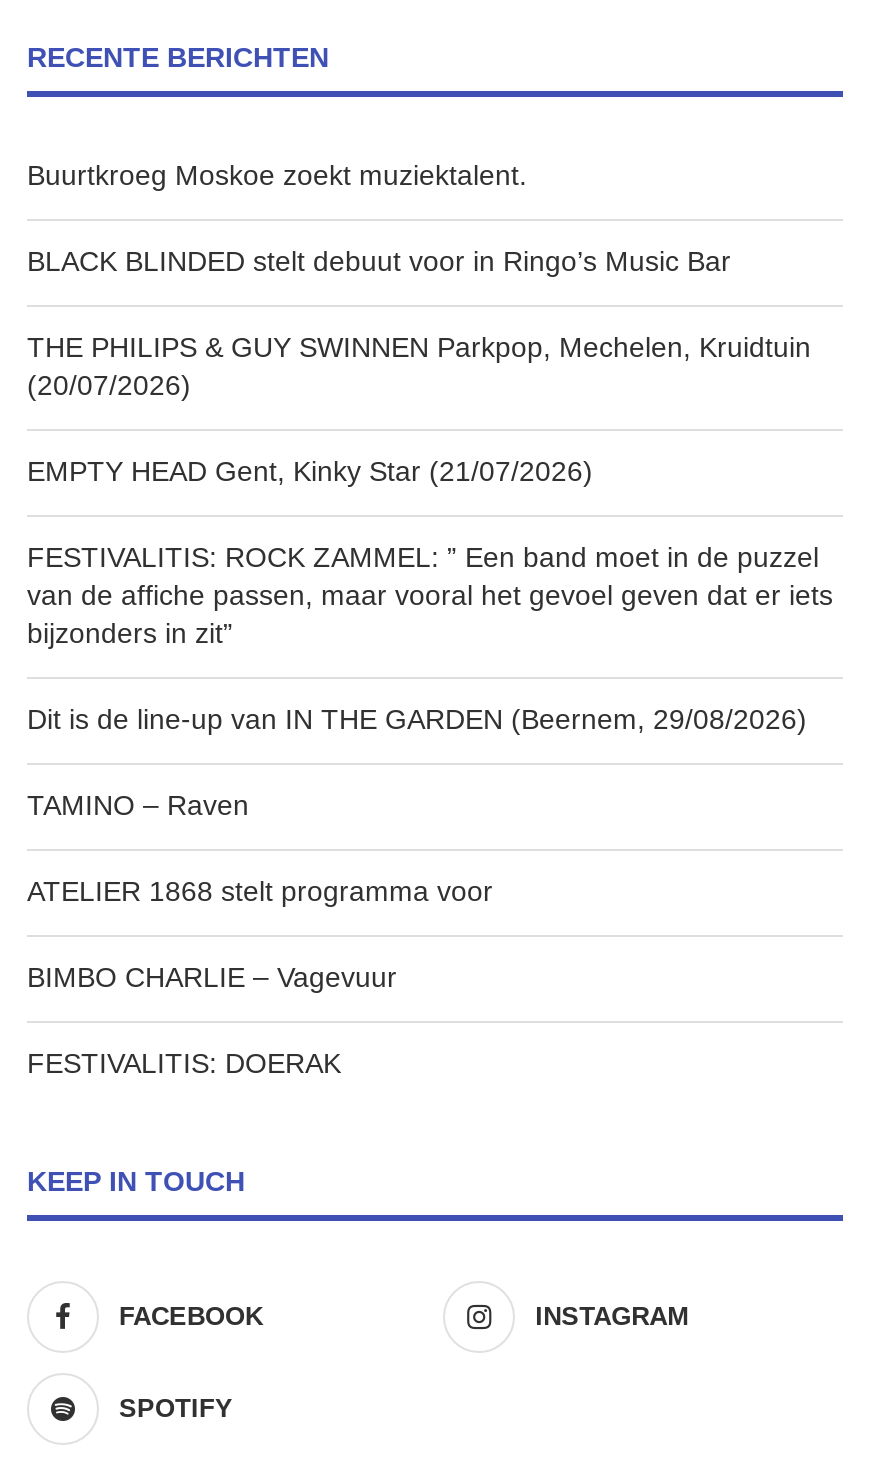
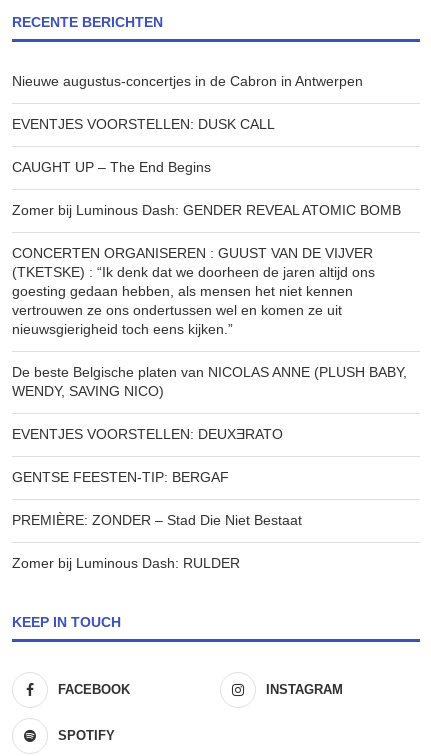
- Buurtkroeg Moskoe zoekt muziektalent.
+ Nieuwe augustus-concertjes in de Cabron in Antwerpen

- BLACK BLINDED stelt debuut voor in Ringo’s Music Bar
+ EVENTJES VOORSTELLEN: DUSK CALL

- THE PHILIPS & GUY SWINNEN Parkpop, Mechelen, Kruidtuin
- (20/07/2026)
+ CAUGHT UP – The End Begins

- EMPTY HEAD Gent, Kinky Star (21/07/2026)
+ Zomer bij Luminous Dash: GENDER REVEAL ATOMIC BOMB

- FESTIVALITIS: ROCK ZAMMEL: ” Een band moet in de puzzel
- van de affiche passen, maar vooral het gevoel geven dat er iets
- bijzonders in zit”
+ CONCERTEN ORGANISEREN : GUUST VAN DE VIJVER
+ (TKETSKE) : “Ik denk dat we doorheen de jaren altijd ons
+ goesting gedaan hebben, als mensen het niet kennen
+ vertrouwen ze ons ondertussen wel en komen ze uit
+ nieuwsgierigheid toch eens kijken.”

- Dit is de line-up van IN THE GARDEN (Beernem, 29/08/2026)
+ De beste Belgische platen van NICOLAS ANNE (PLUSH BABY,
+ WENDY, SAVING NICO)

- TAMINO – Raven
+ EVENTJES VOORSTELLEN: DEUXƎRATO

- ATELIER 1868 stelt programma voor
+ GENTSE FEESTEN-TIP: BERGAF

- BIMBO CHARLIE – Vagevuur
+ PREMIÈRE: ZONDER – Stad Die Niet Bestaat

- FESTIVALITIS: DOERAK
+ Zomer bij Luminous Dash: RULDER
